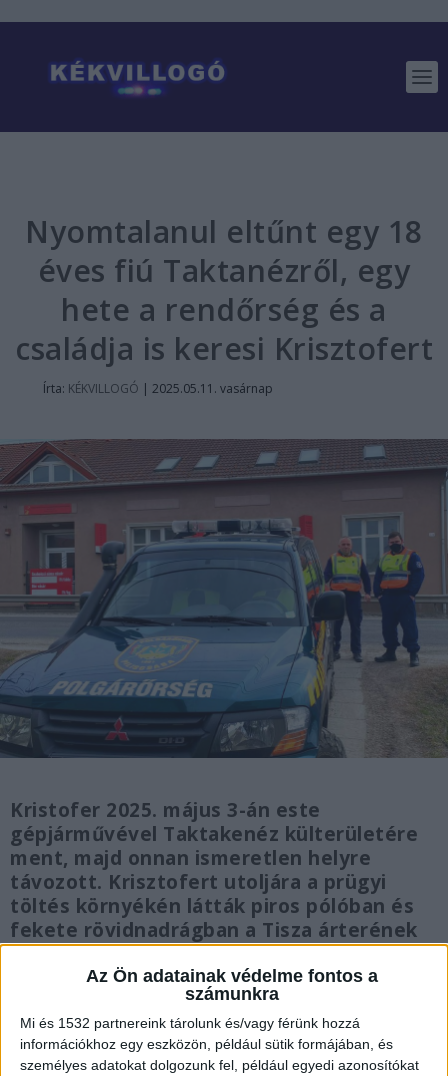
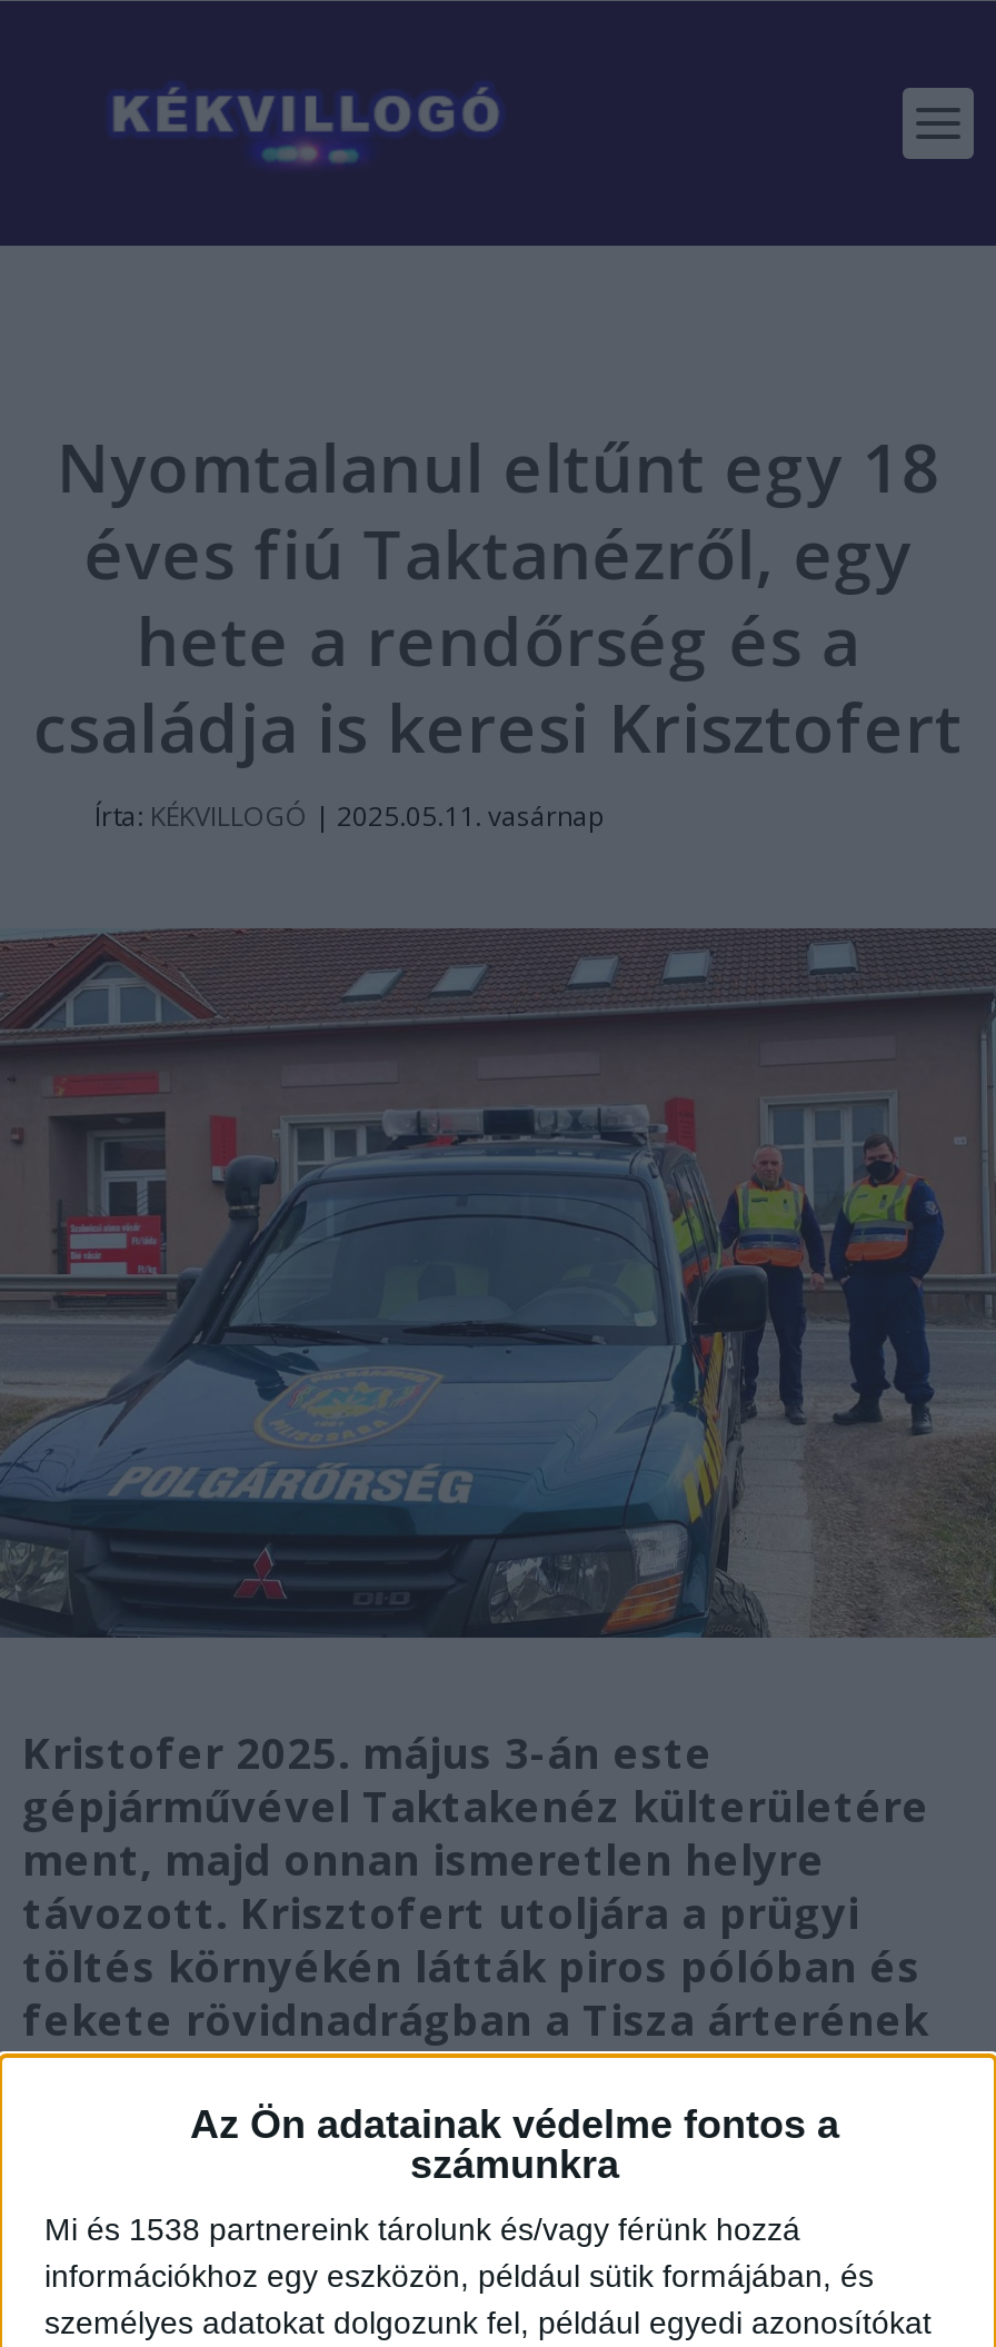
- Mi és 1532 partnereink tárolunk és/vagy férünk hozzá
+ Mi és 1538 partnereink tárolunk és/vagy férünk hozzá
